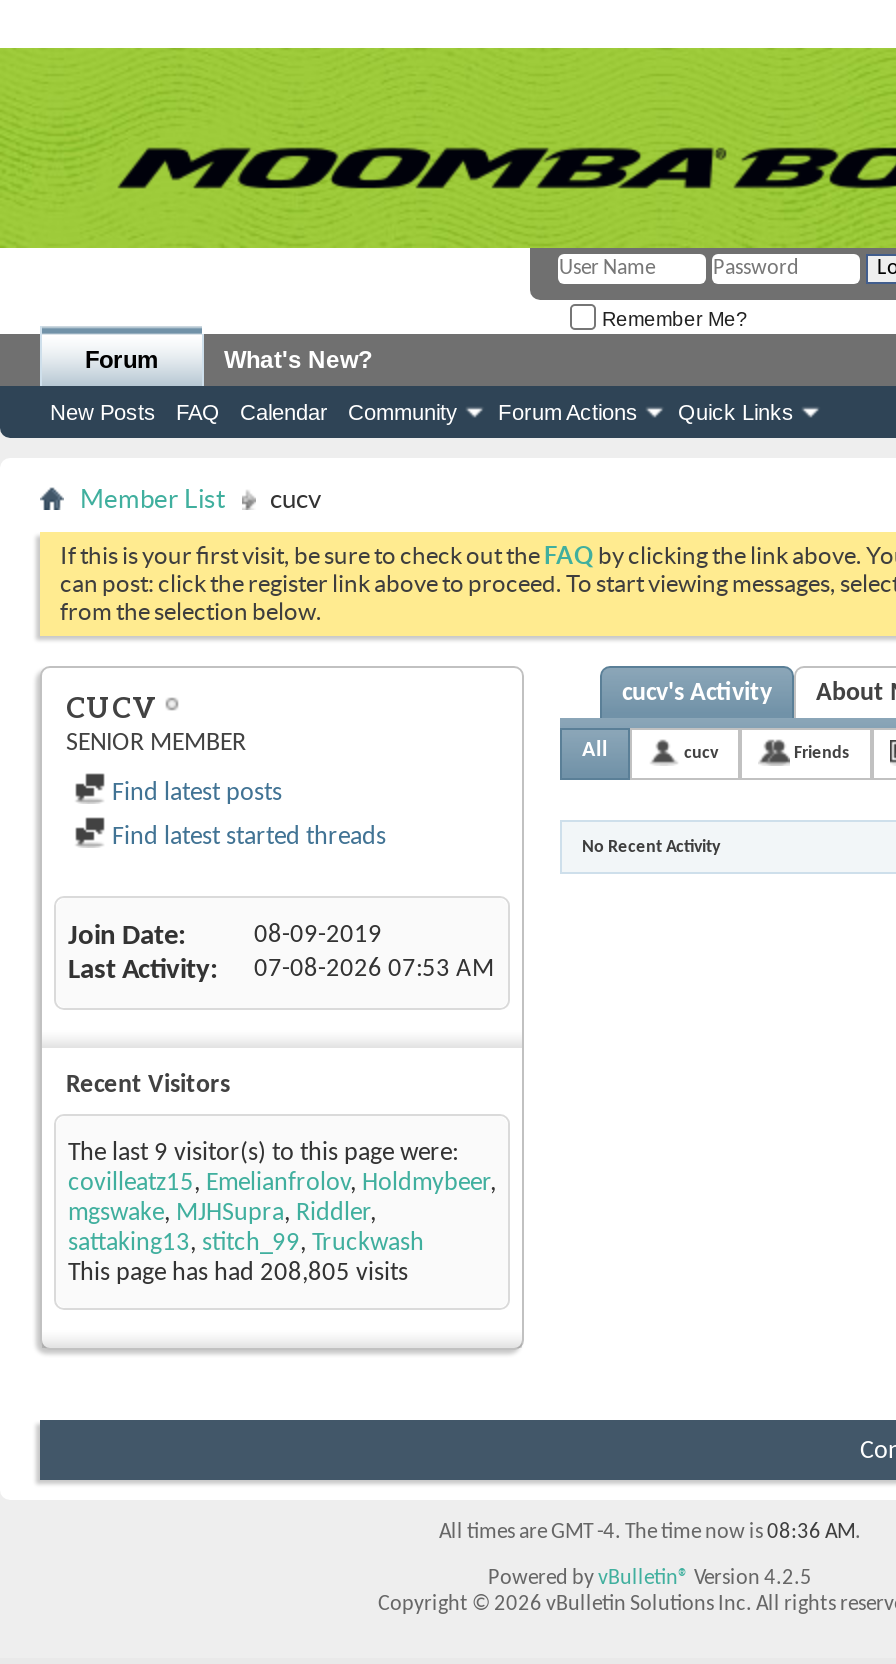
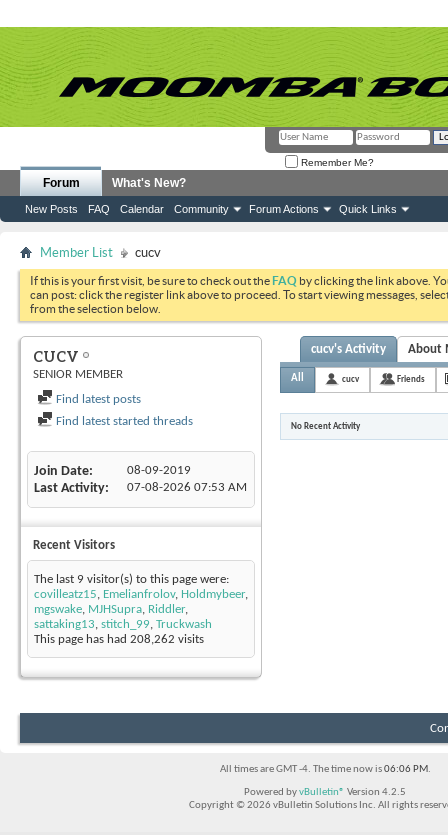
- This page has had 208,805 visits
+ This page has had 208,262 visits

- All times are GMT -4. The time now is 08:36 AM.
+ All times are GMT -4. The time now is 06:06 PM.
